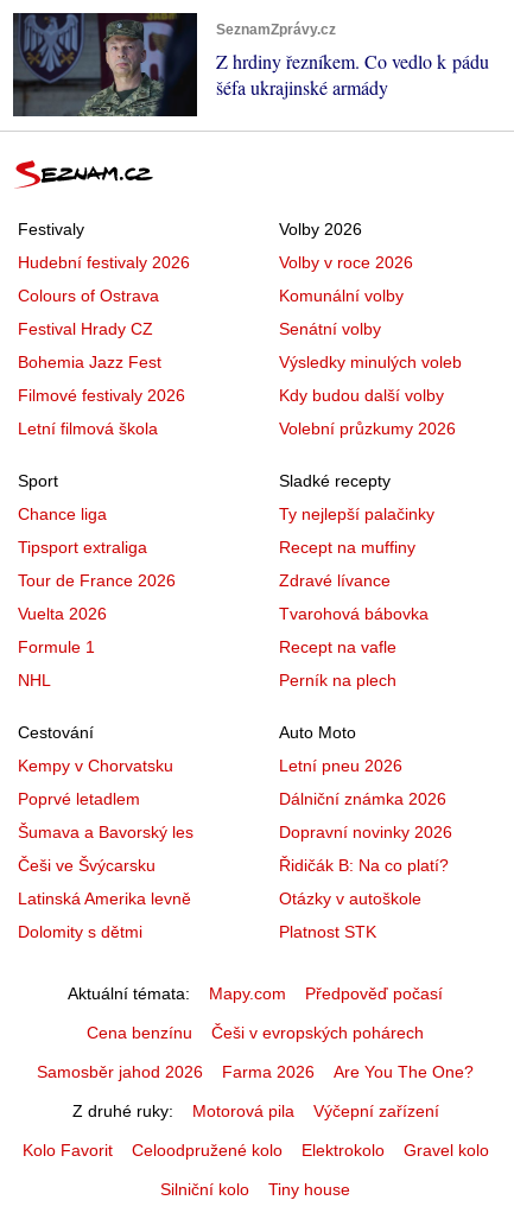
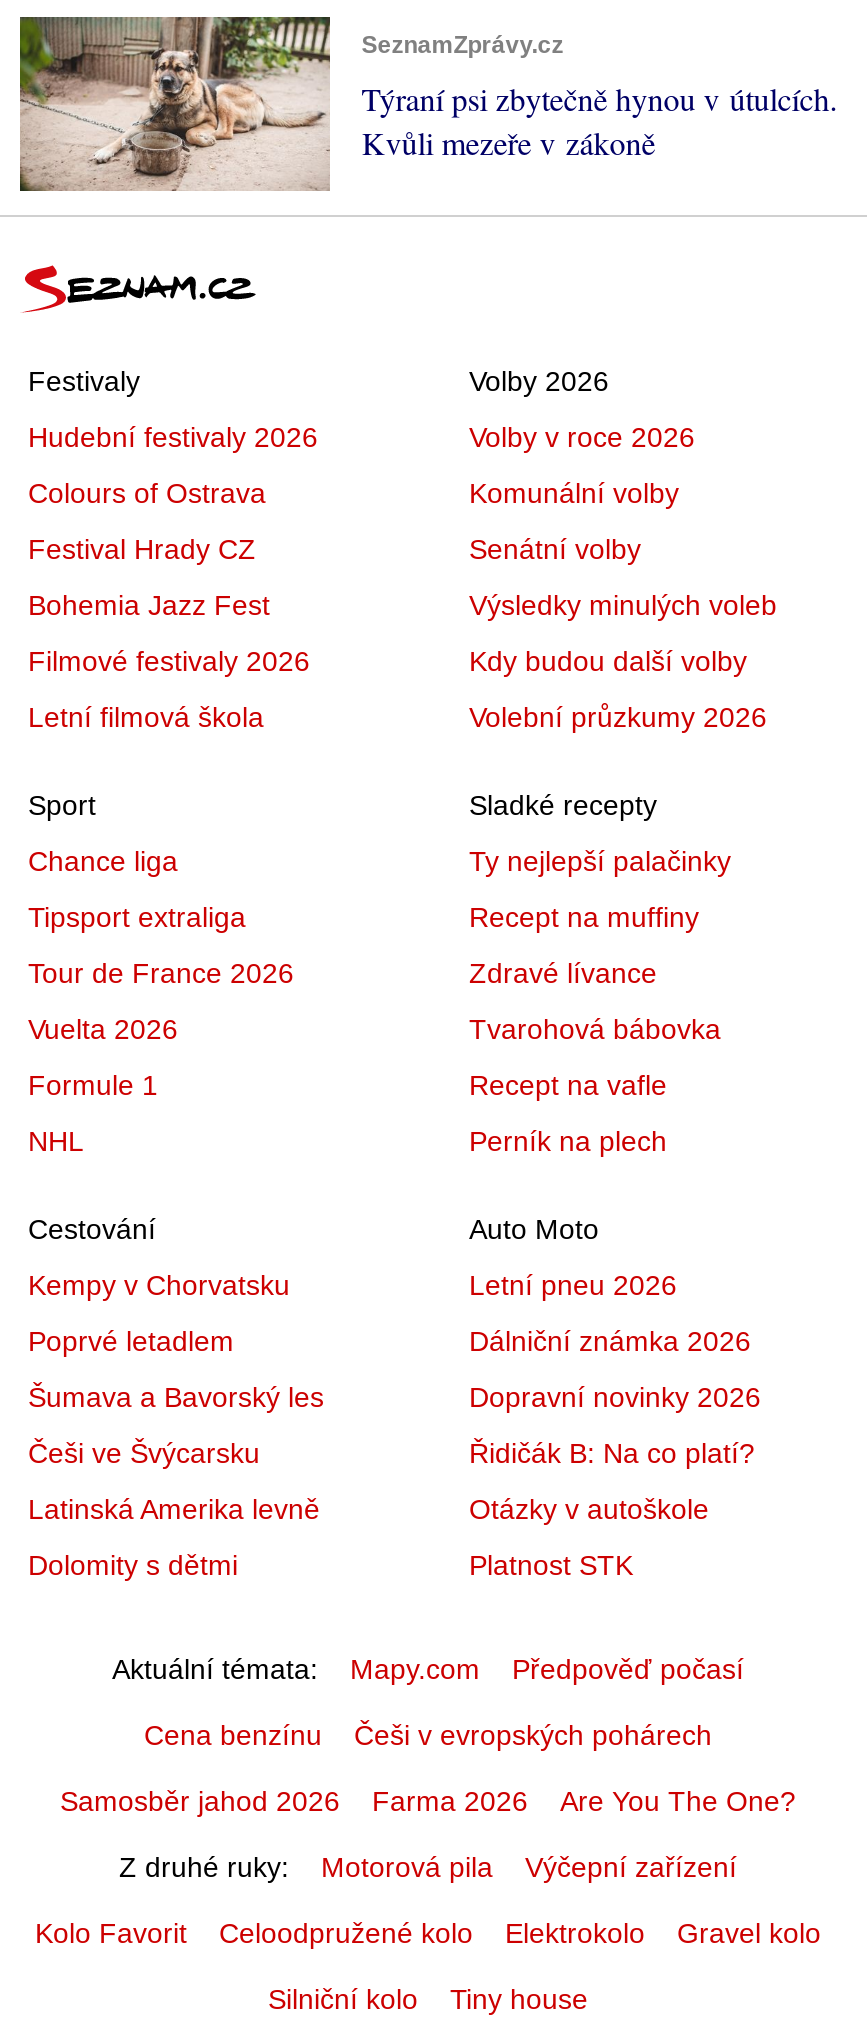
- [image]
- Z hrdiny řezníkem. Co vedlo k pádu
- šéfa ukrajinské armády
+ [image]
+ Týraní psi zbytečně hynou v útulcích.
+ Kvůli mezeře v zákoně
